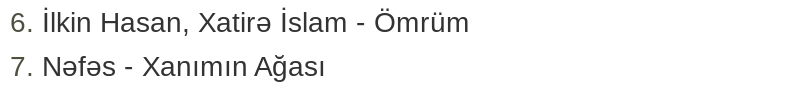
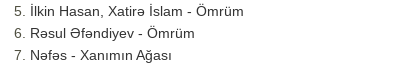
+ Rəsul Əfəndiyev - Ömrüm
